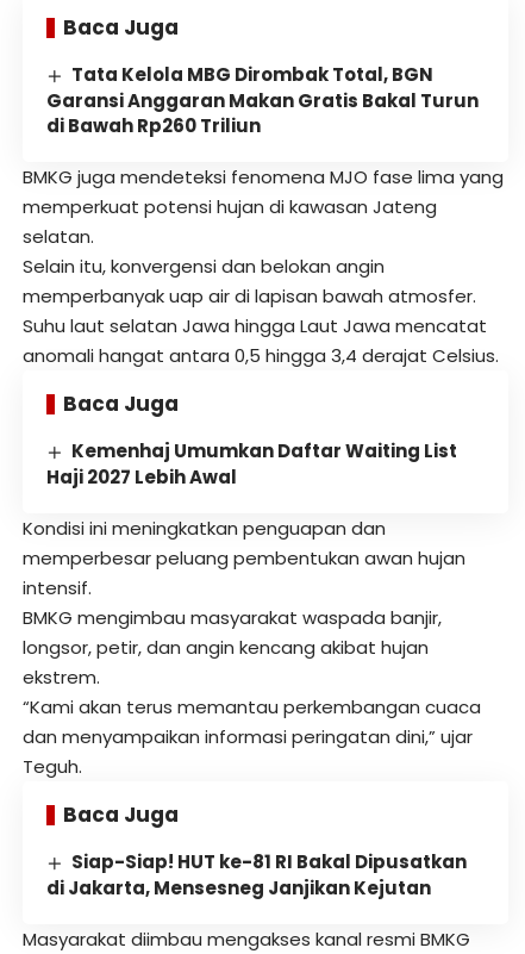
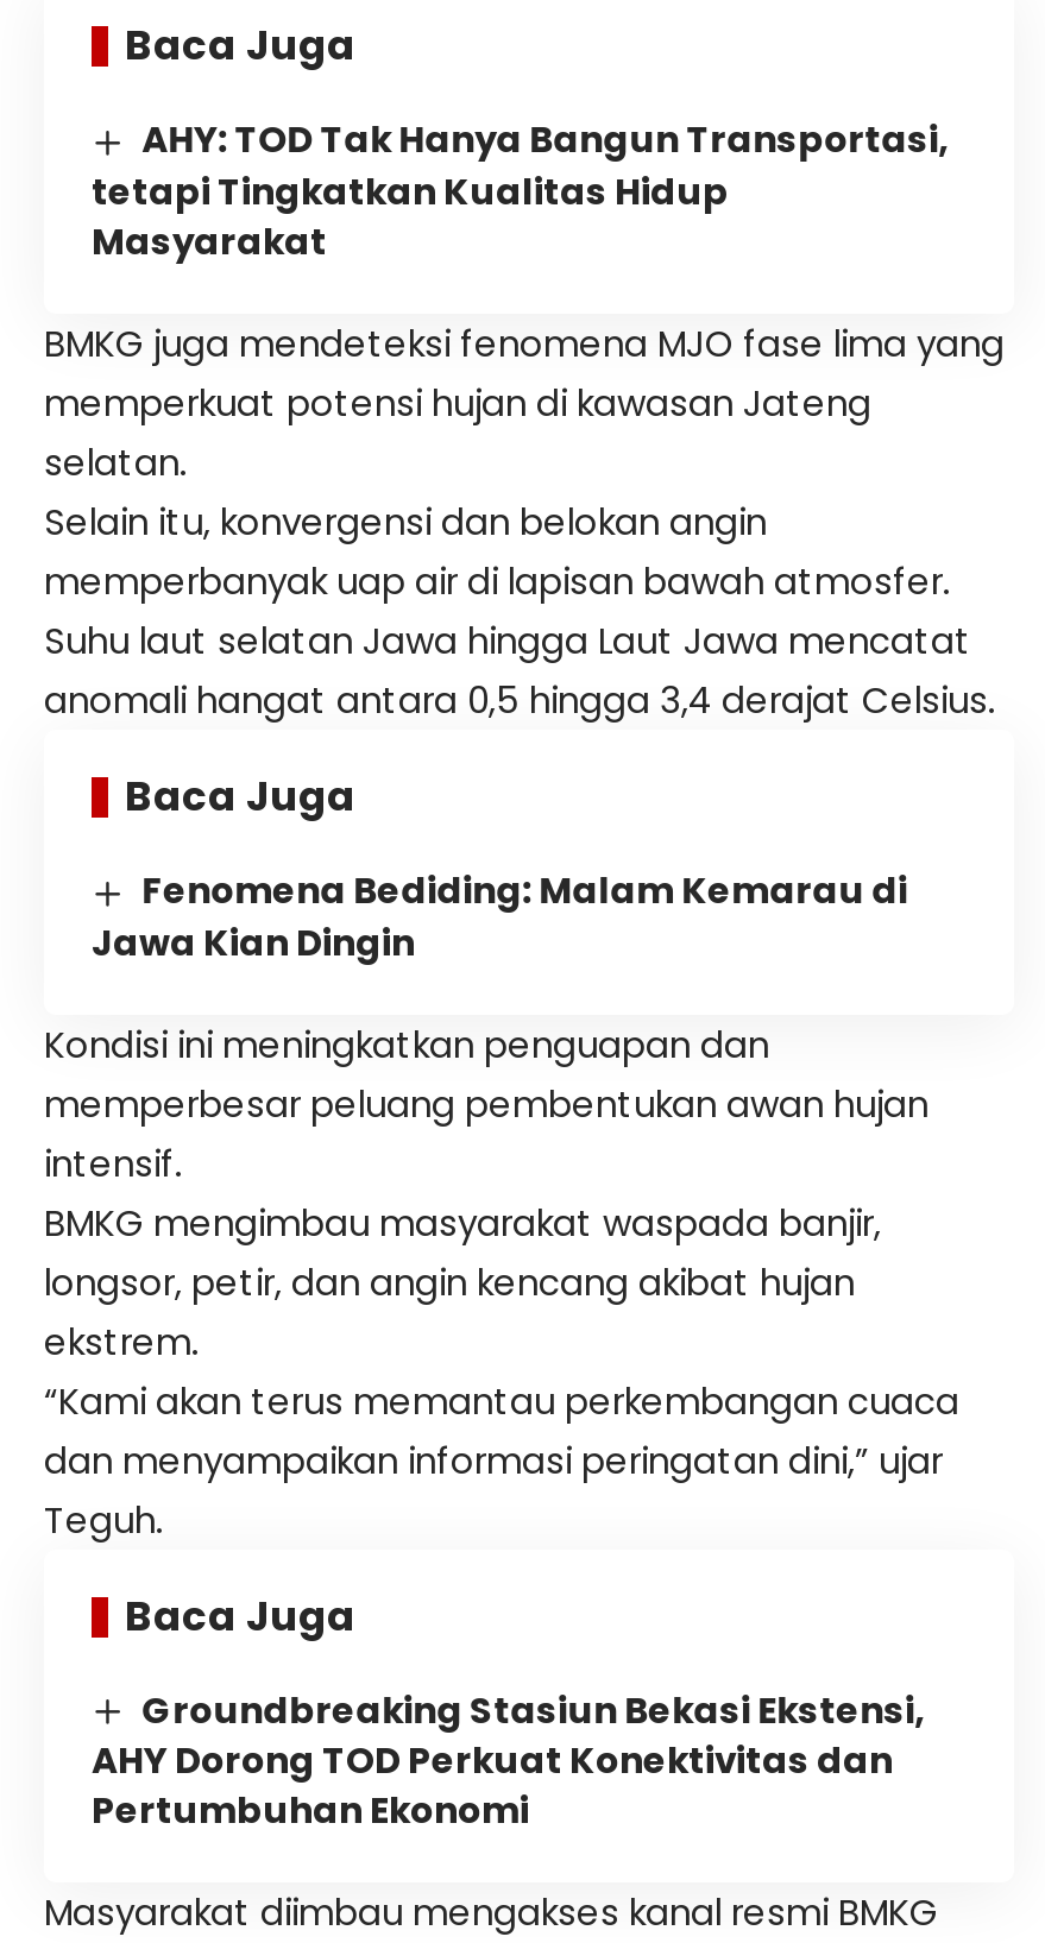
- Tata Kelola MBG Dirombak Total, BGN
- Garansi Anggaran Makan Gratis Bakal Turun
- di Bawah Rp260 Triliun
+ AHY: TOD Tak Hanya Bangun Transportasi,
+ tetapi Tingkatkan Kualitas Hidup
+ Masyarakat

- Kemenhaj Umumkan Daftar Waiting List
- Haji 2027 Lebih Awal
+ Fenomena Bediding: Malam Kemarau di
+ Jawa Kian Dingin

- Siap-Siap! HUT ke-81 RI Bakal Dipusatkan
- di Jakarta, Mensesneg Janjikan Kejutan
+ Groundbreaking Stasiun Bekasi Ekstensi,
+ AHY Dorong TOD Perkuat Konektivitas dan
+ Pertumbuhan Ekonomi
